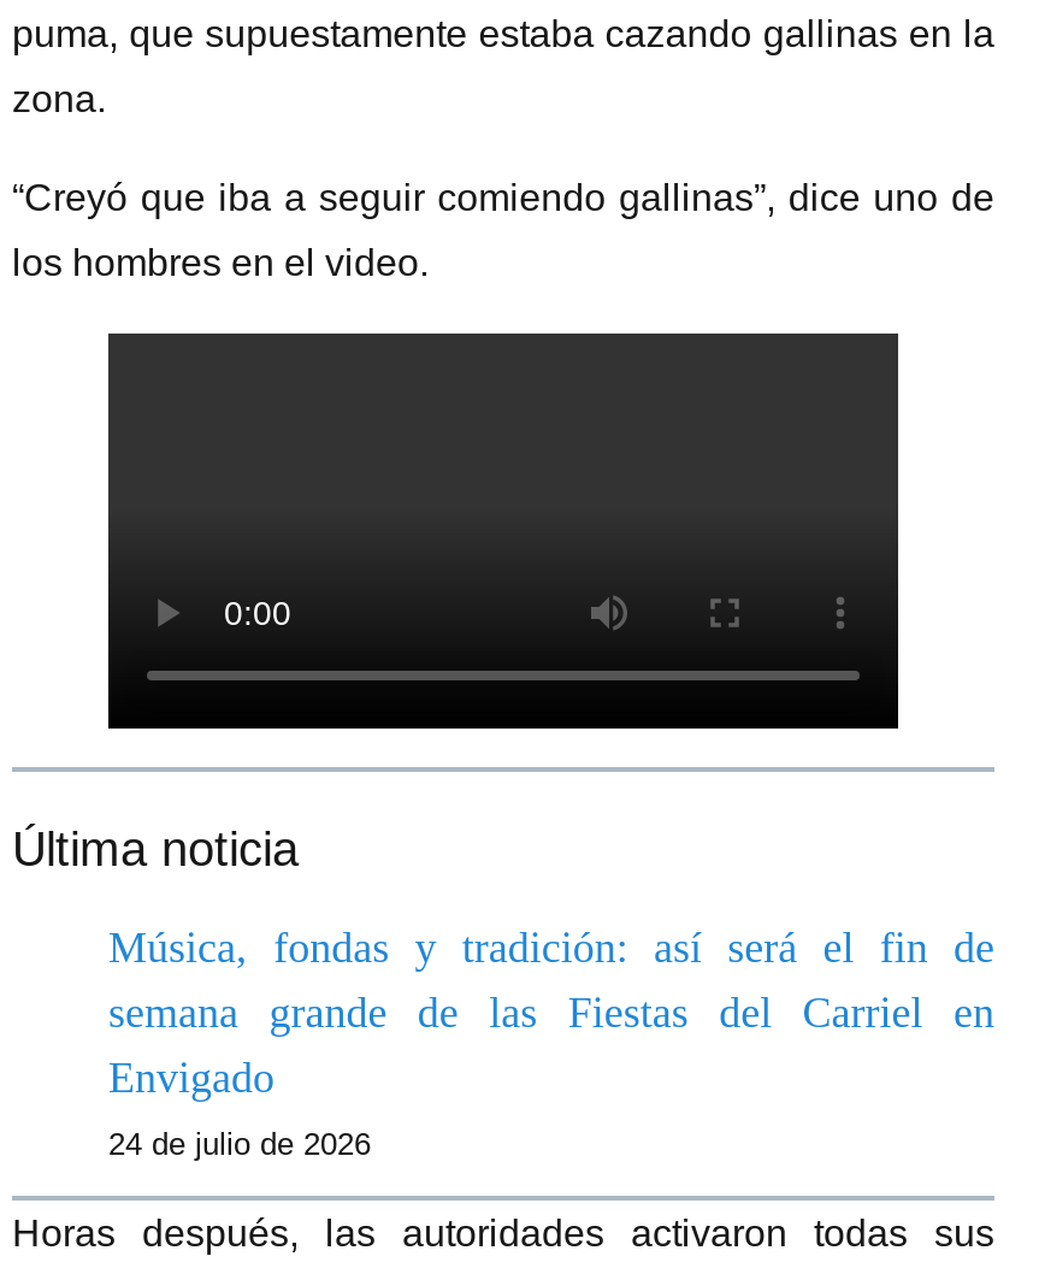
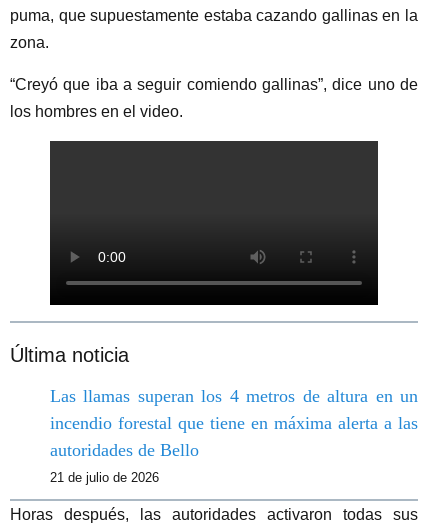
- Música, fondas y tradición: así será el fin de
- semana grande de las Fiestas del Carriel en
- Envigado
+ Las llamas superan los 4 metros de altura en un
+ incendio forestal que tiene en máxima alerta a las
+ autoridades de Bello

- 24 de julio de 2026
+ 21 de julio de 2026
